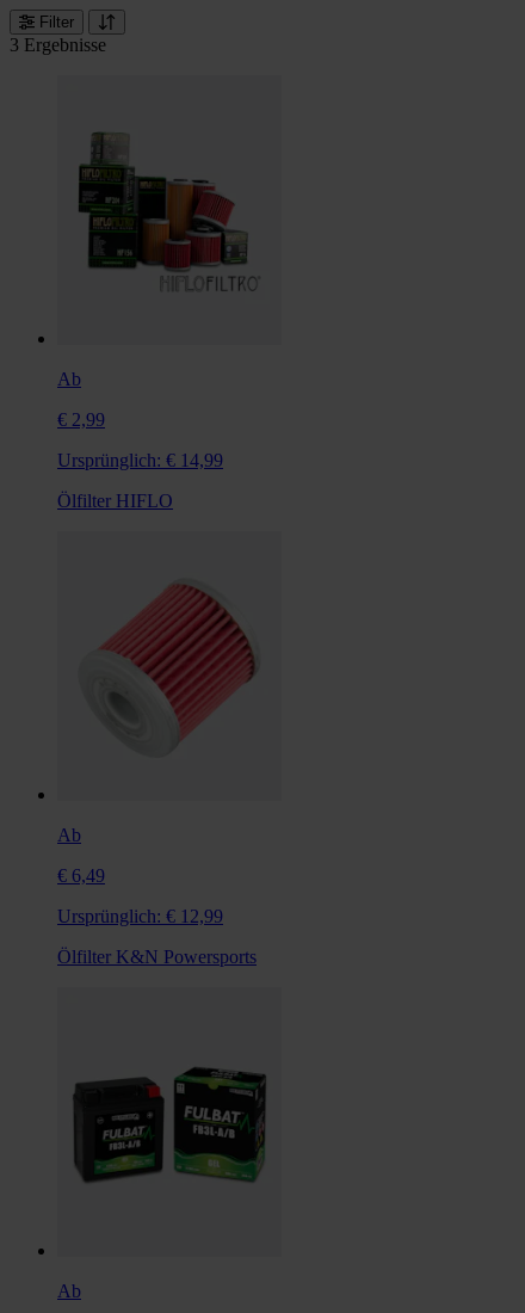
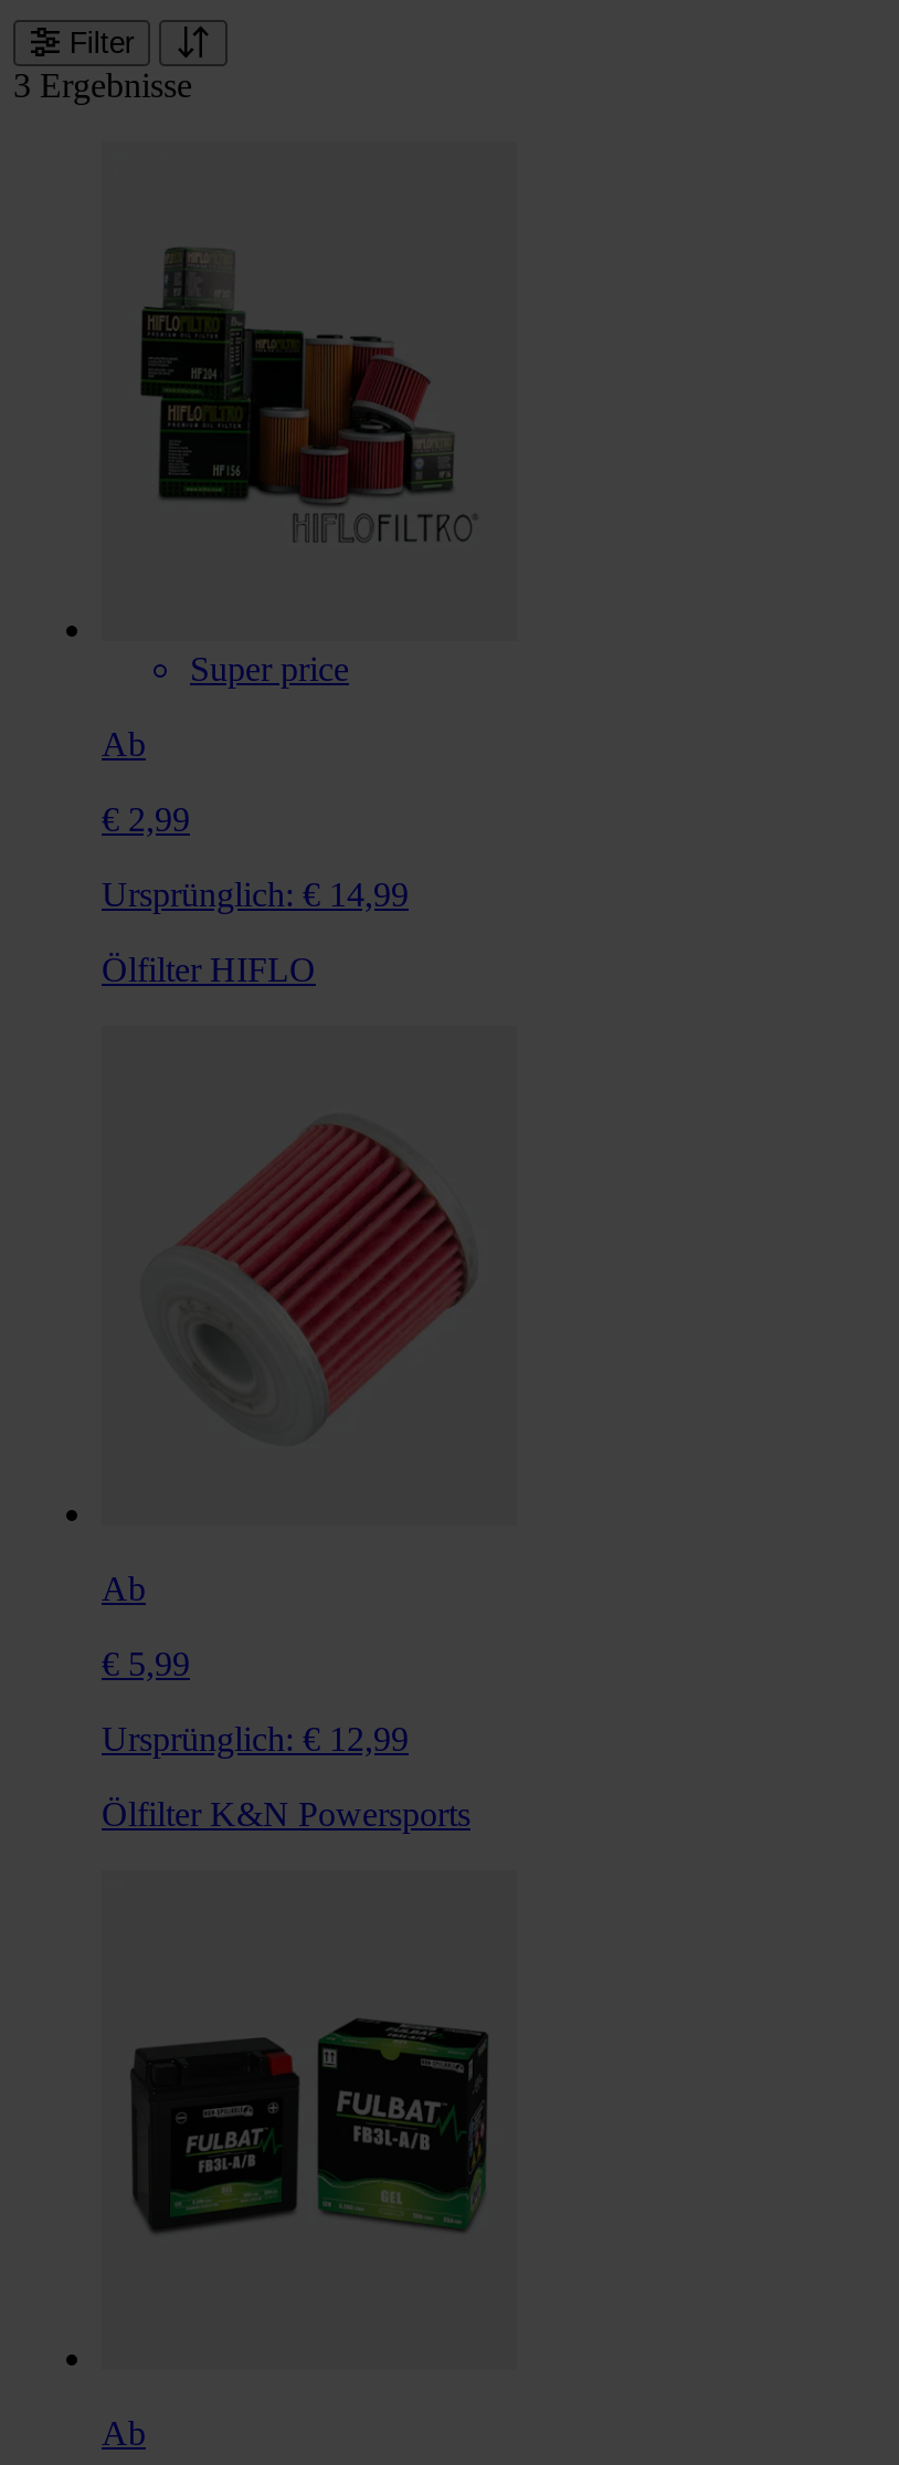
+ Super price

- € 6,49
+ € 5,99
